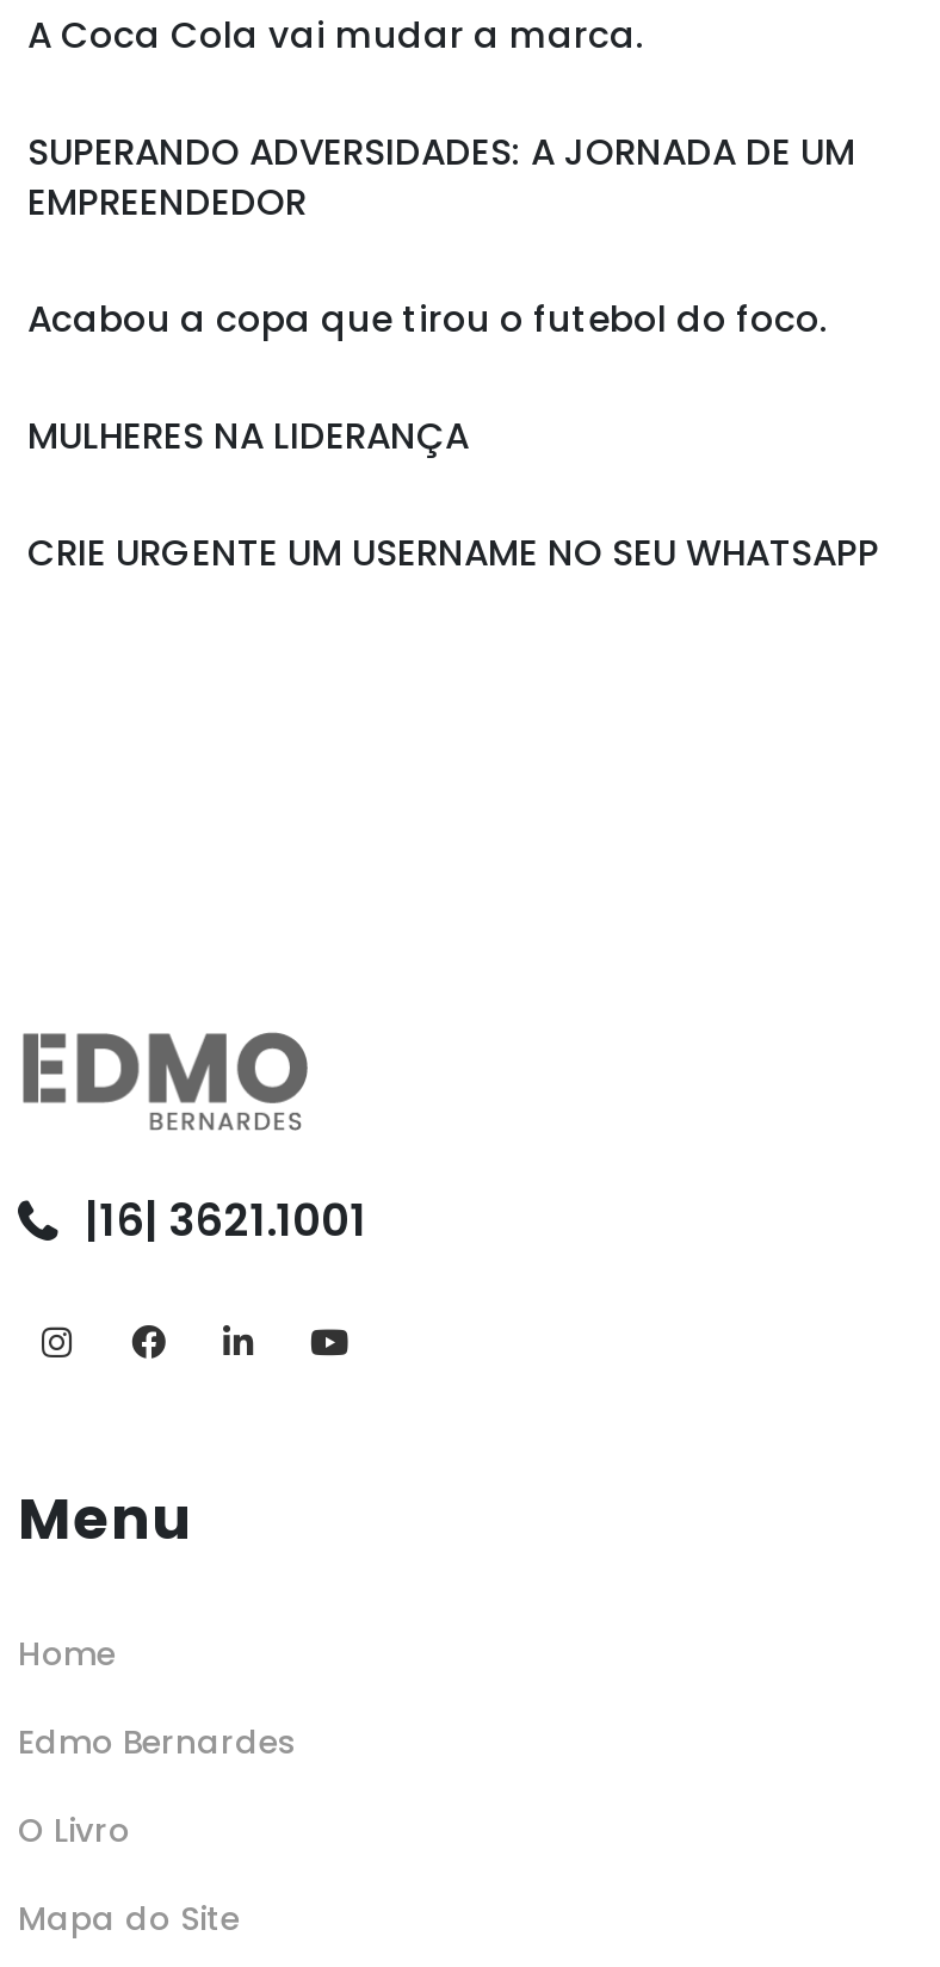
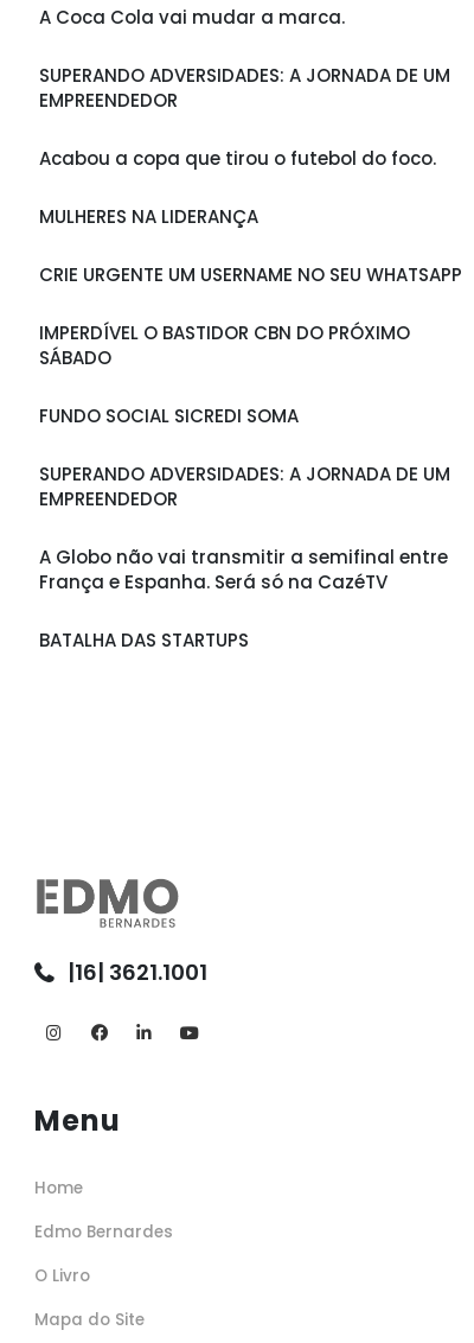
+ IMPERDÍVEL O BASTIDOR CBN DO PRÓXIMO
+ SÁBADO
+ FUNDO SOCIAL SICREDI SOMA
+ SUPERANDO ADVERSIDADES: A JORNADA DE UM
+ EMPREENDEDOR
+ A Globo não vai transmitir a semifinal entre
+ França e Espanha. Será só na CazéTV
+ BATALHA DAS STARTUPS
